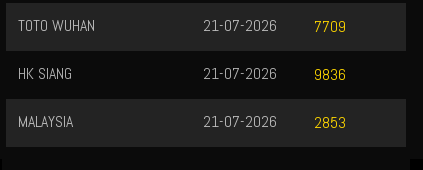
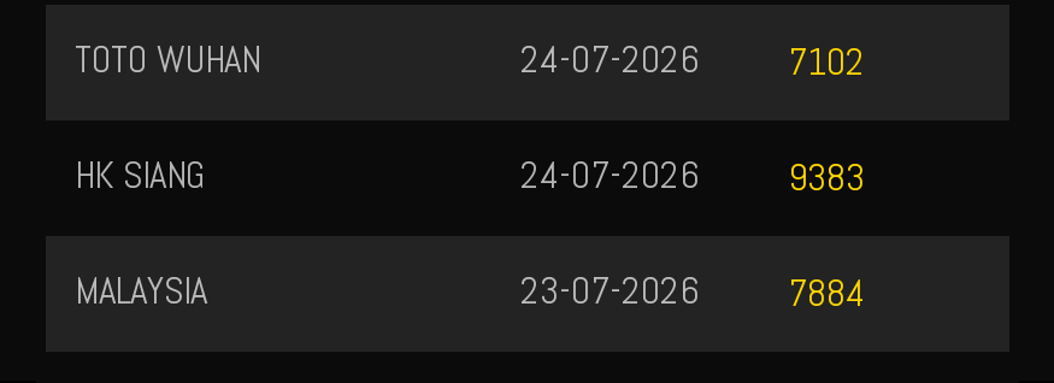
- 21-07-2026
+ 24-07-2026

- 7709
+ 7102

- 21-07-2026
+ 24-07-2026

- 9836
+ 9383

- 21-07-2026
+ 23-07-2026

- 2853
+ 7884
